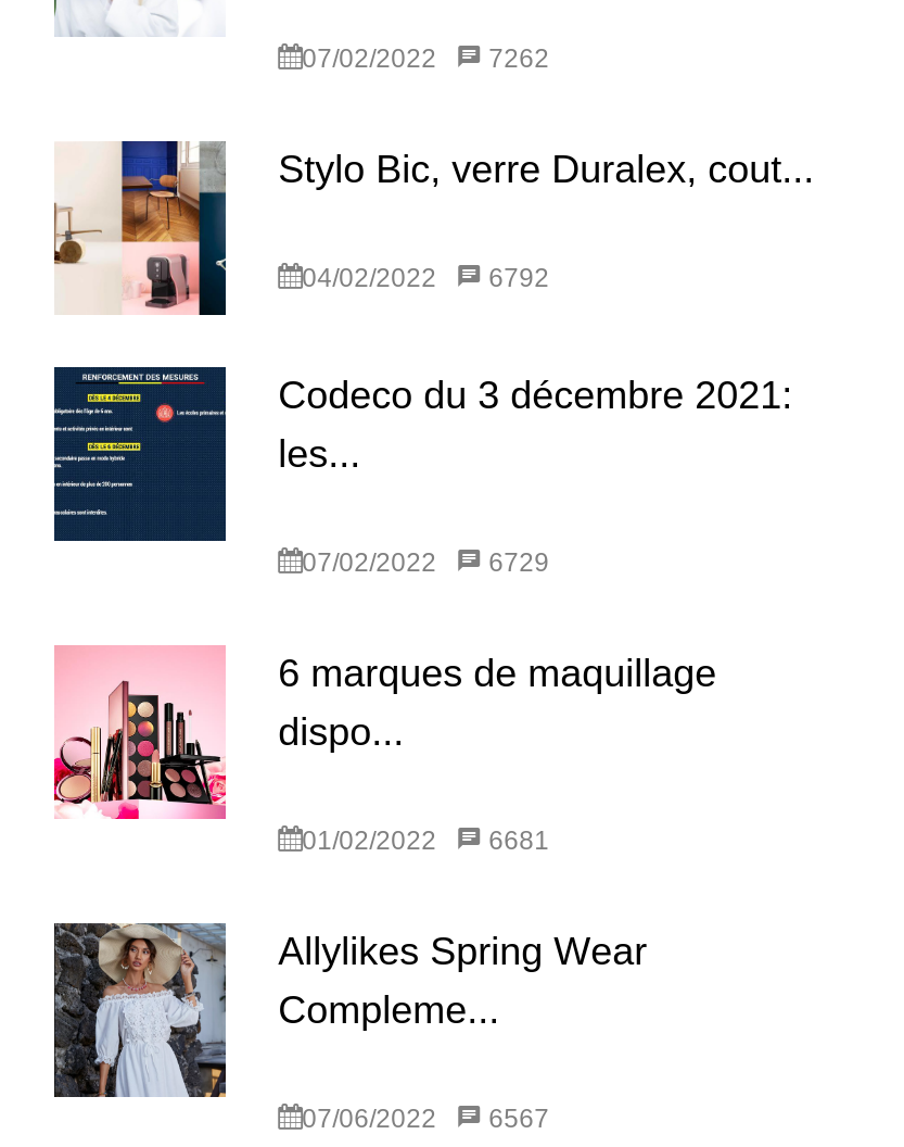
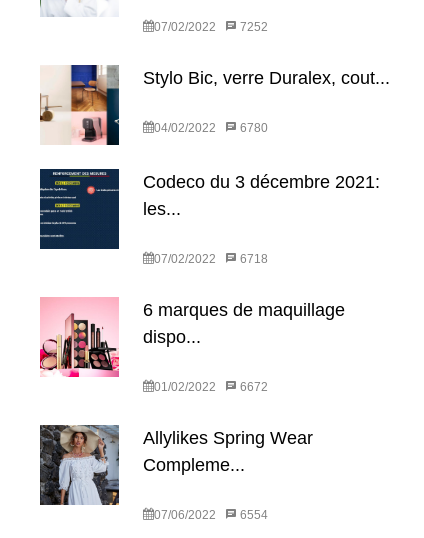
- 07/02/2022 7262
+ 07/02/2022 7252

- 04/02/2022 6792
+ 04/02/2022 6780

- 07/02/2022 6729
+ 07/02/2022 6718

- 01/02/2022 6681
+ 01/02/2022 6672

- 07/06/2022 6567
+ 07/06/2022 6554
